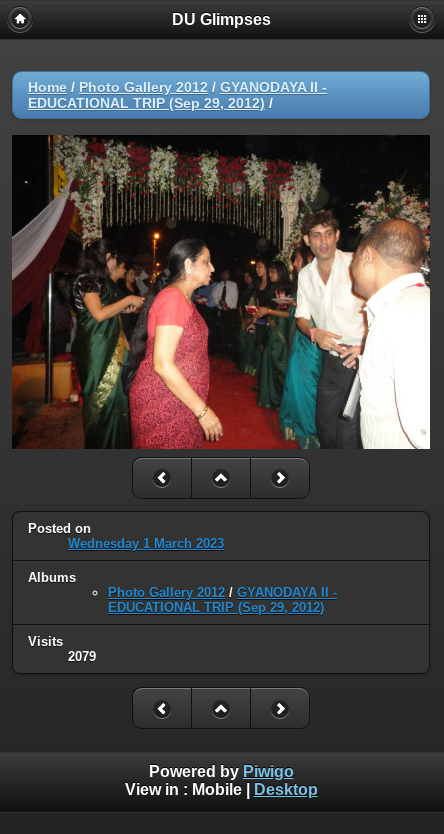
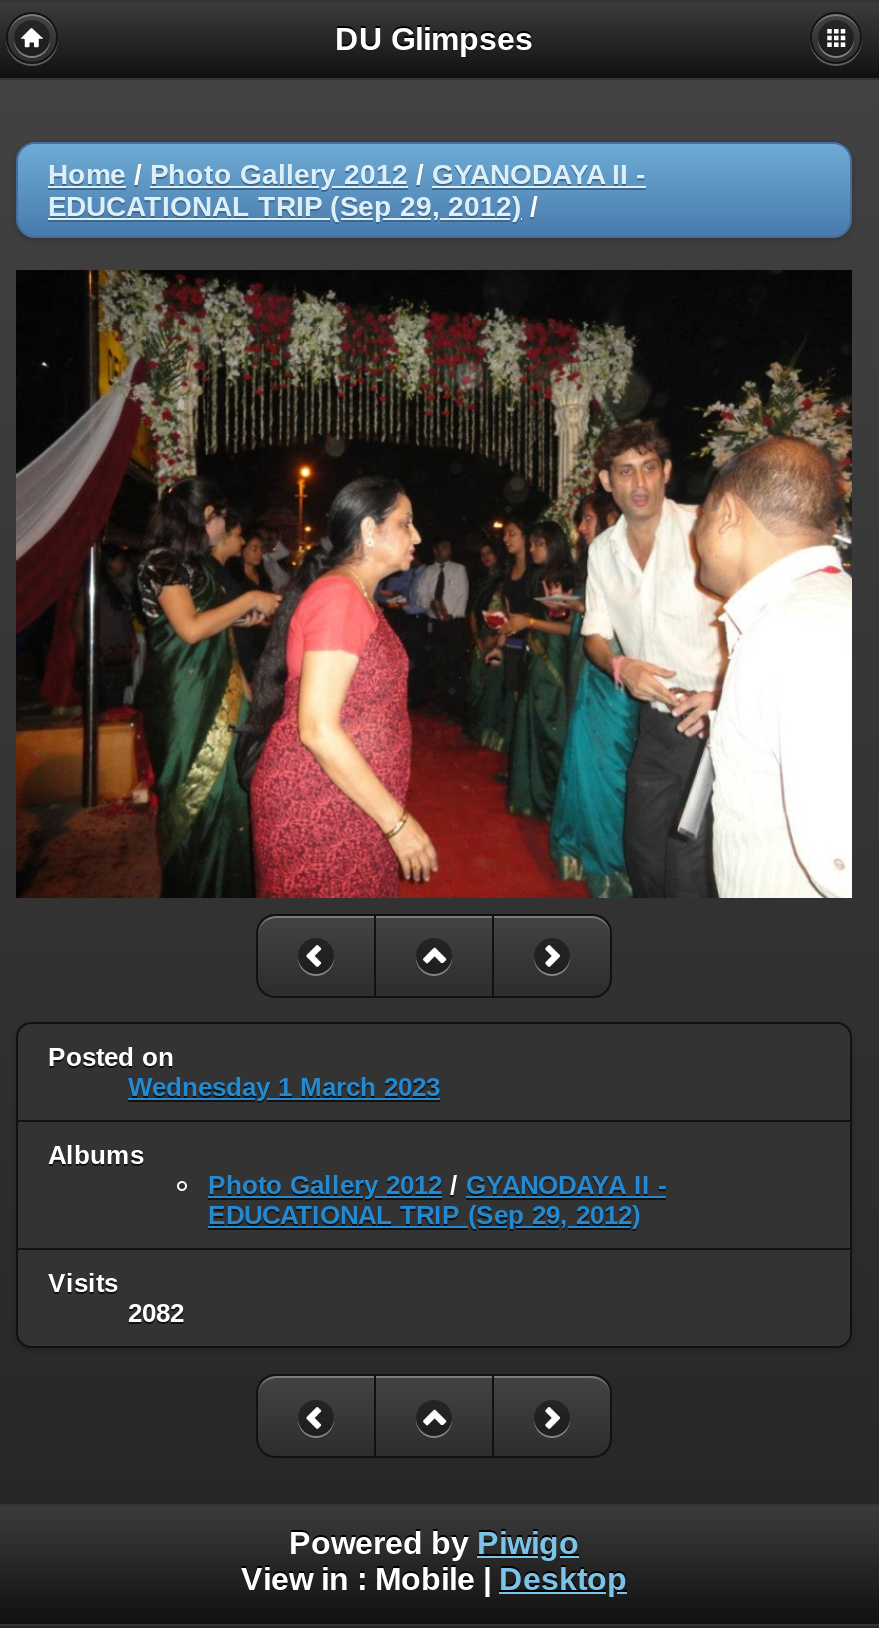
- 2079
+ 2082
